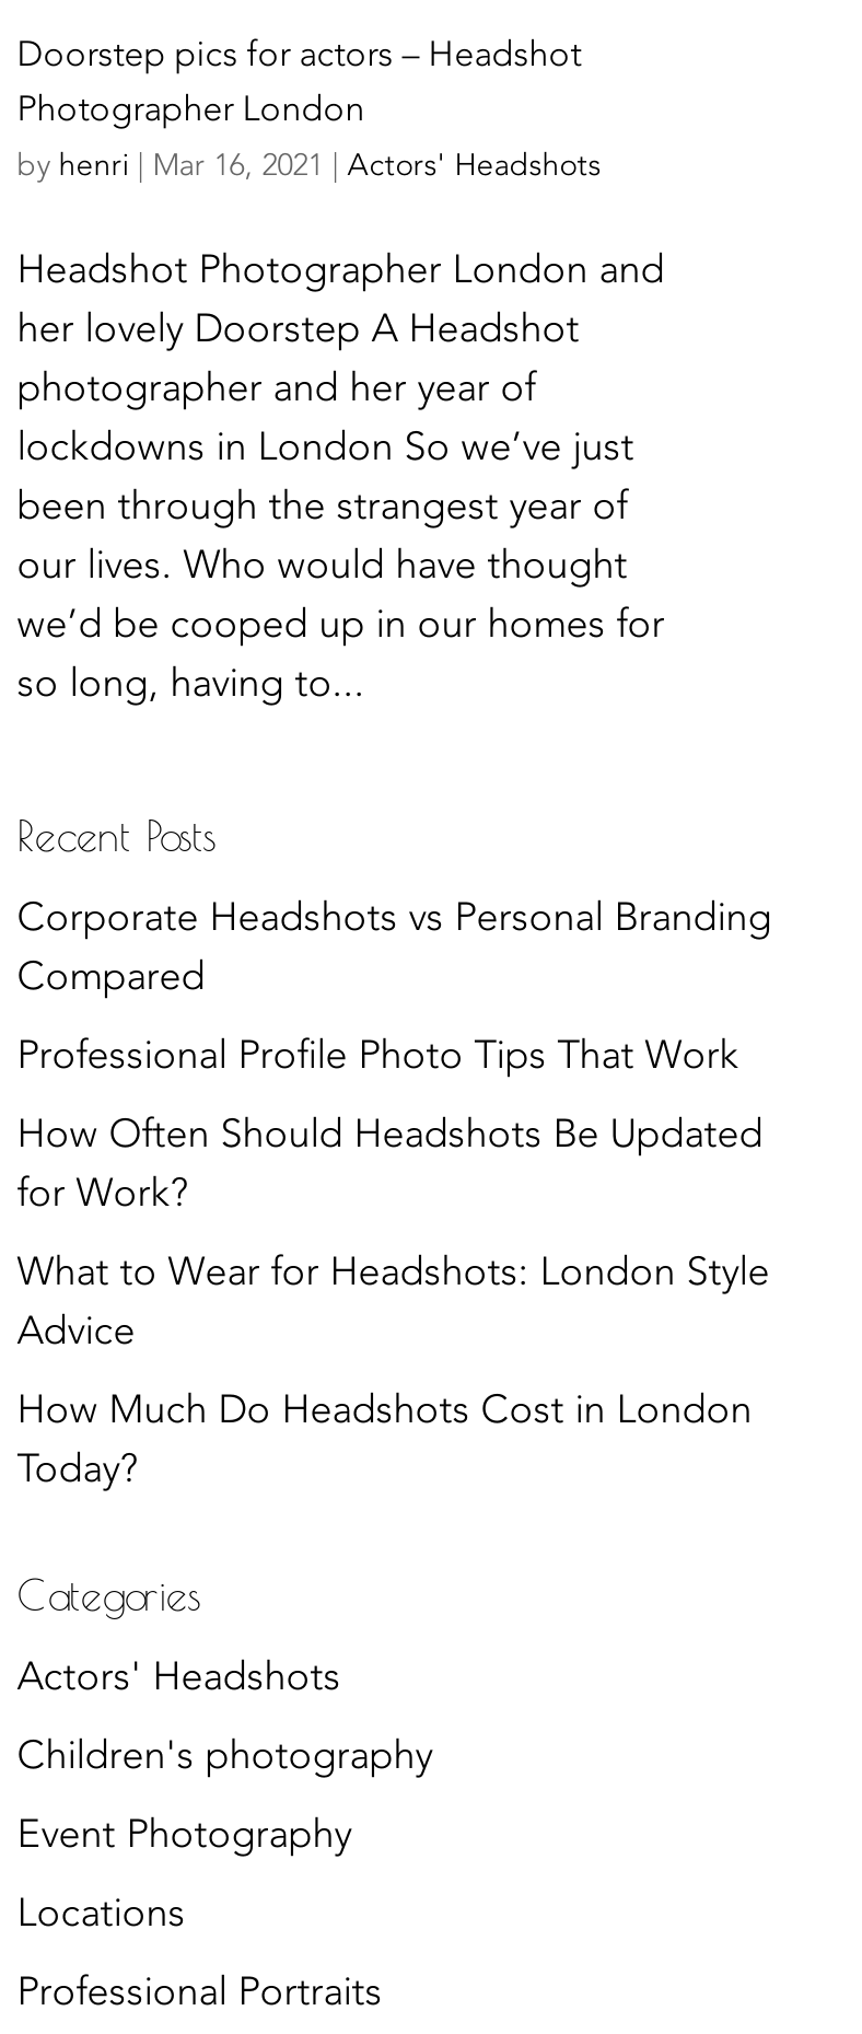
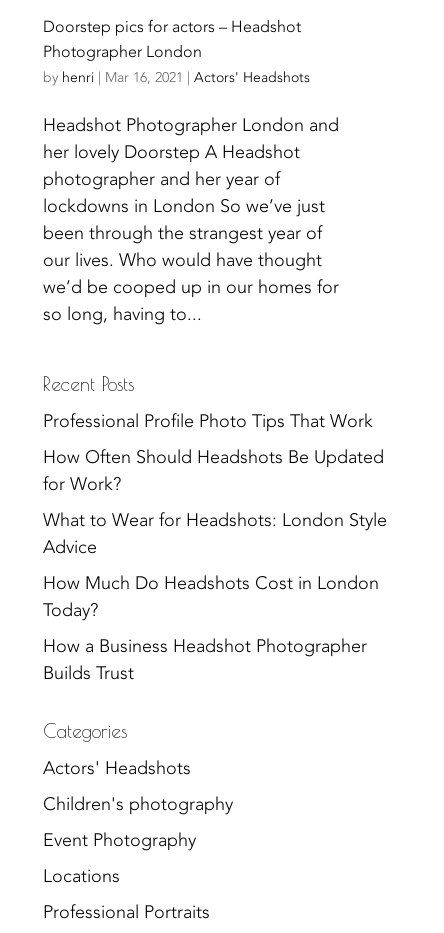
- Corporate Headshots vs Personal Branding
- Compared

moved up: Professional Profile Photo Tips That Work | How Often Should Headshots Be Updated | for Work? | What to Wear for Headshots: London Style | Advice | How Much Do Headshots Cost in London | Today?

+ How a Business Headshot Photographer
+ Builds Trust
